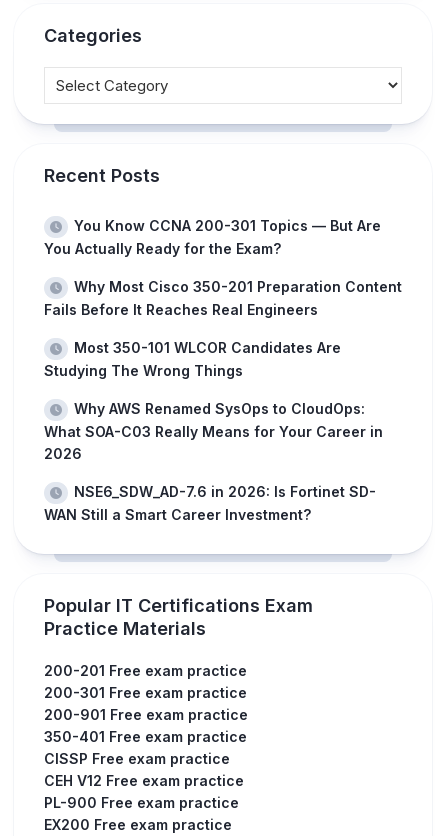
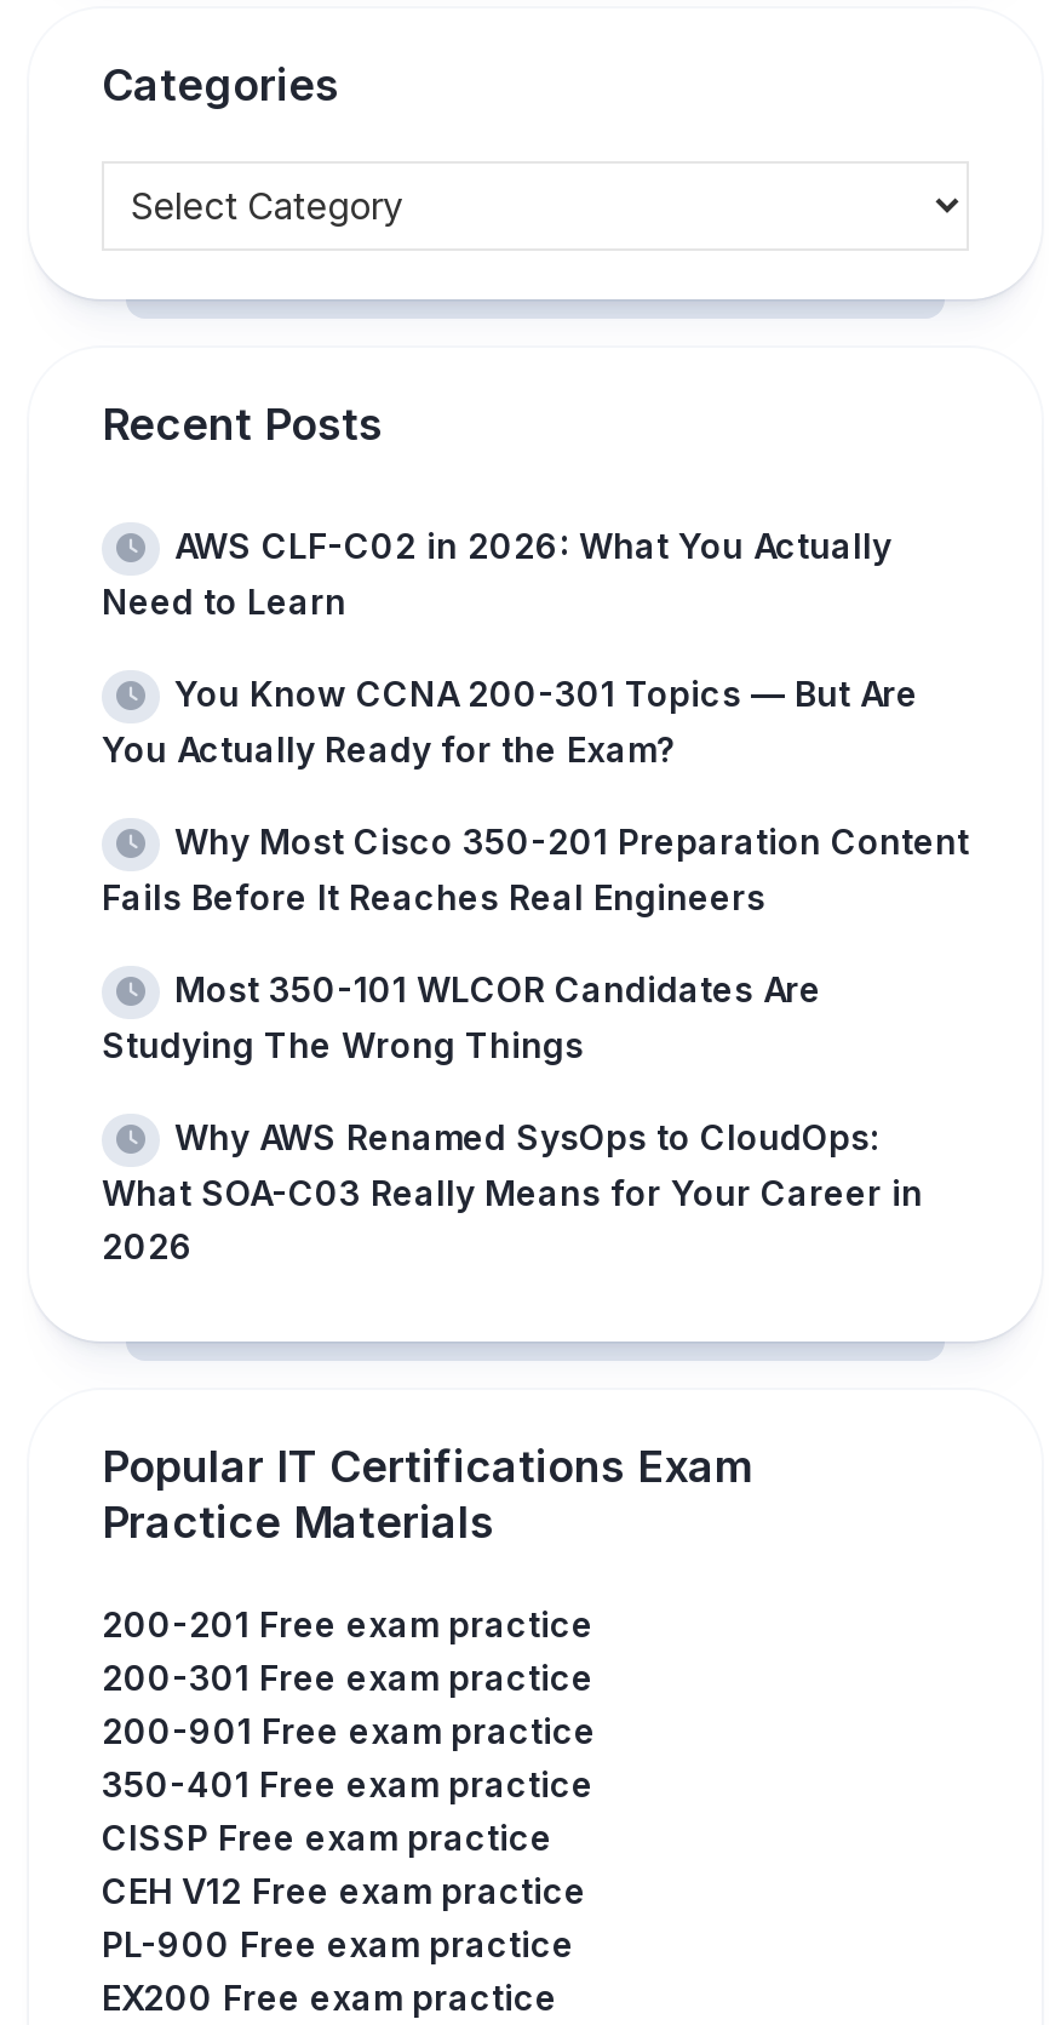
+ AWS CLF-C02 in 2026: What You Actually
+ Need to Learn

moved down: You Know CCNA 200-301 Topics — But Are | You Actually Ready for the Exam? | Why Most Cisco 350-201 Preparation Content | ... | What SOA-C03 Really Means for Your Career in | 2026

- NSE6_SDW_AD-7.6 in 2026: Is Fortinet SD-
- WAN Still a Smart Career Investment?
